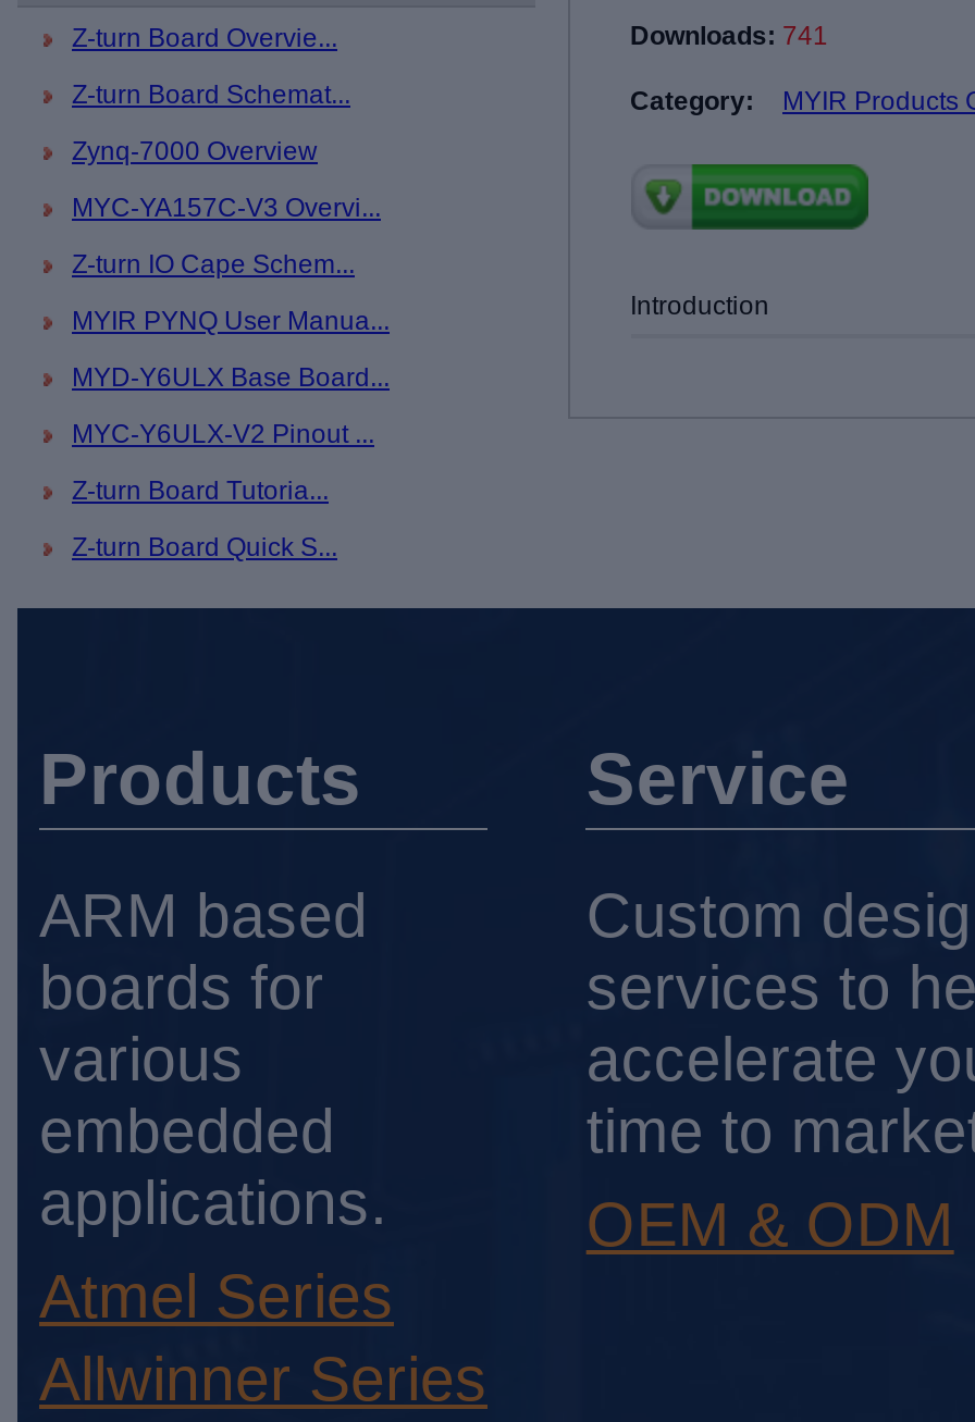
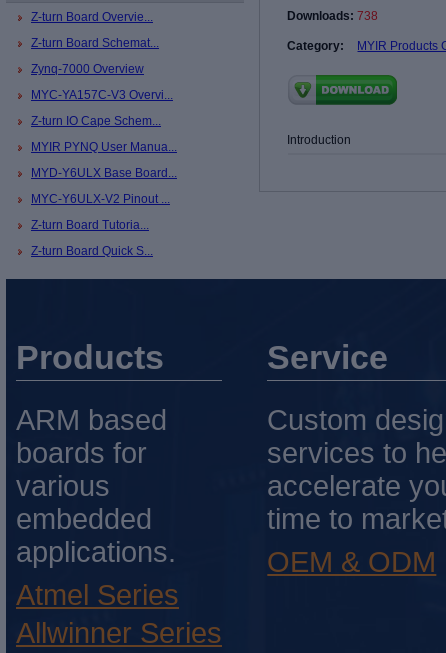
- Downloads: 741
+ Downloads: 738
